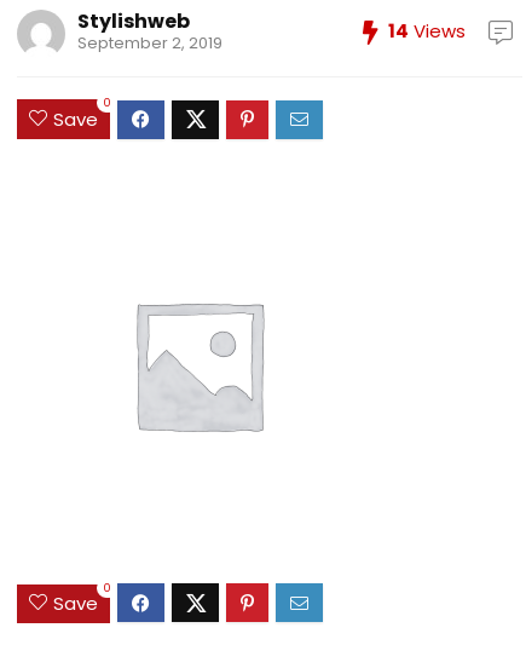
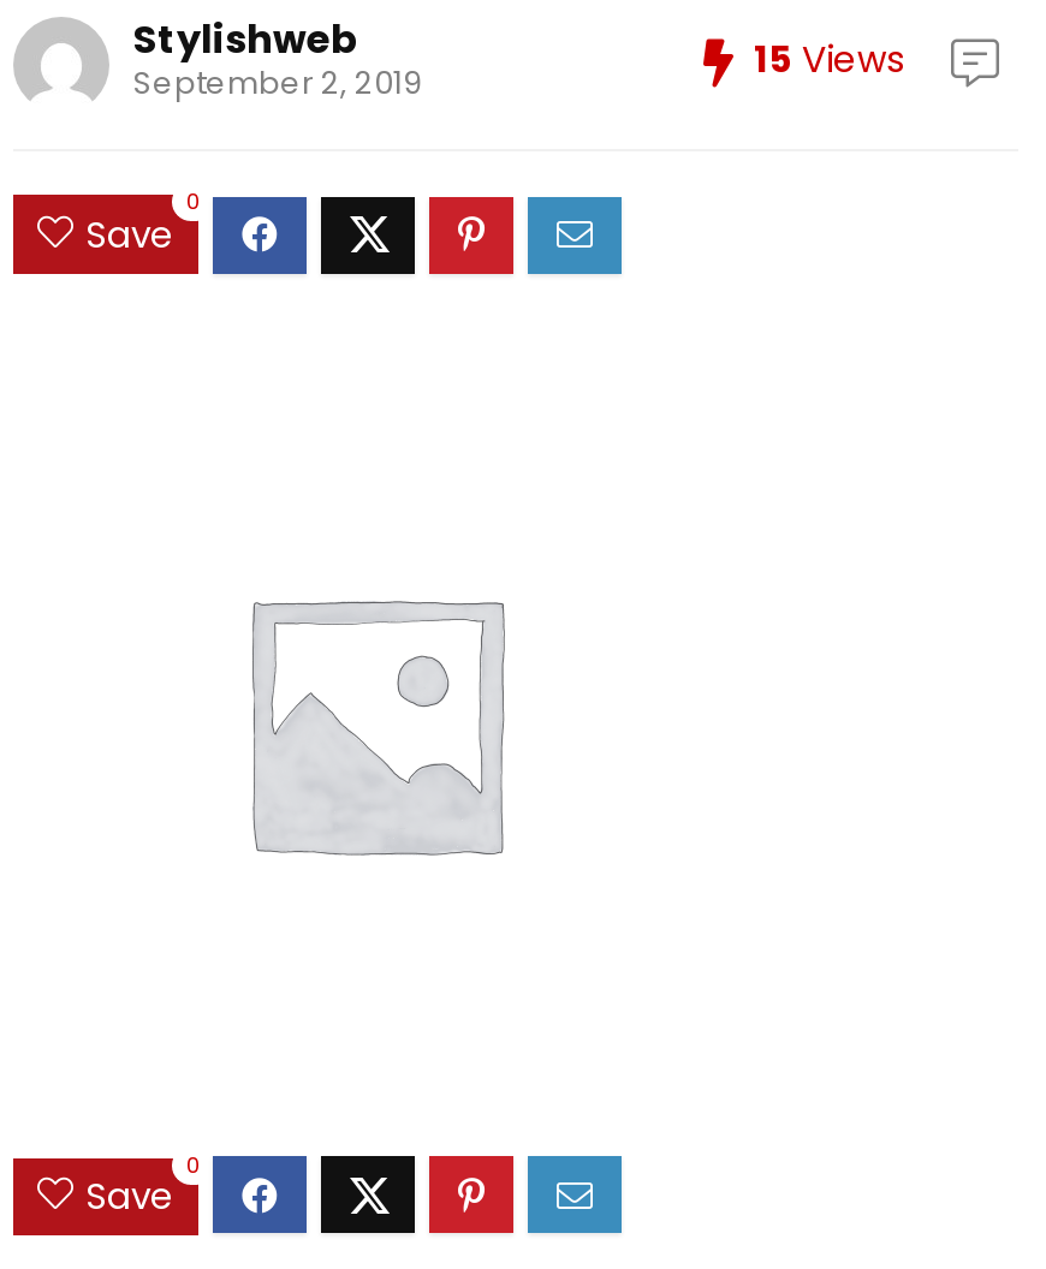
- 14 Views
+ 15 Views
